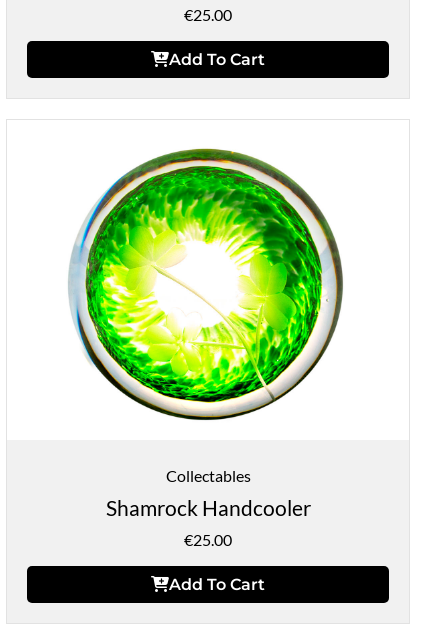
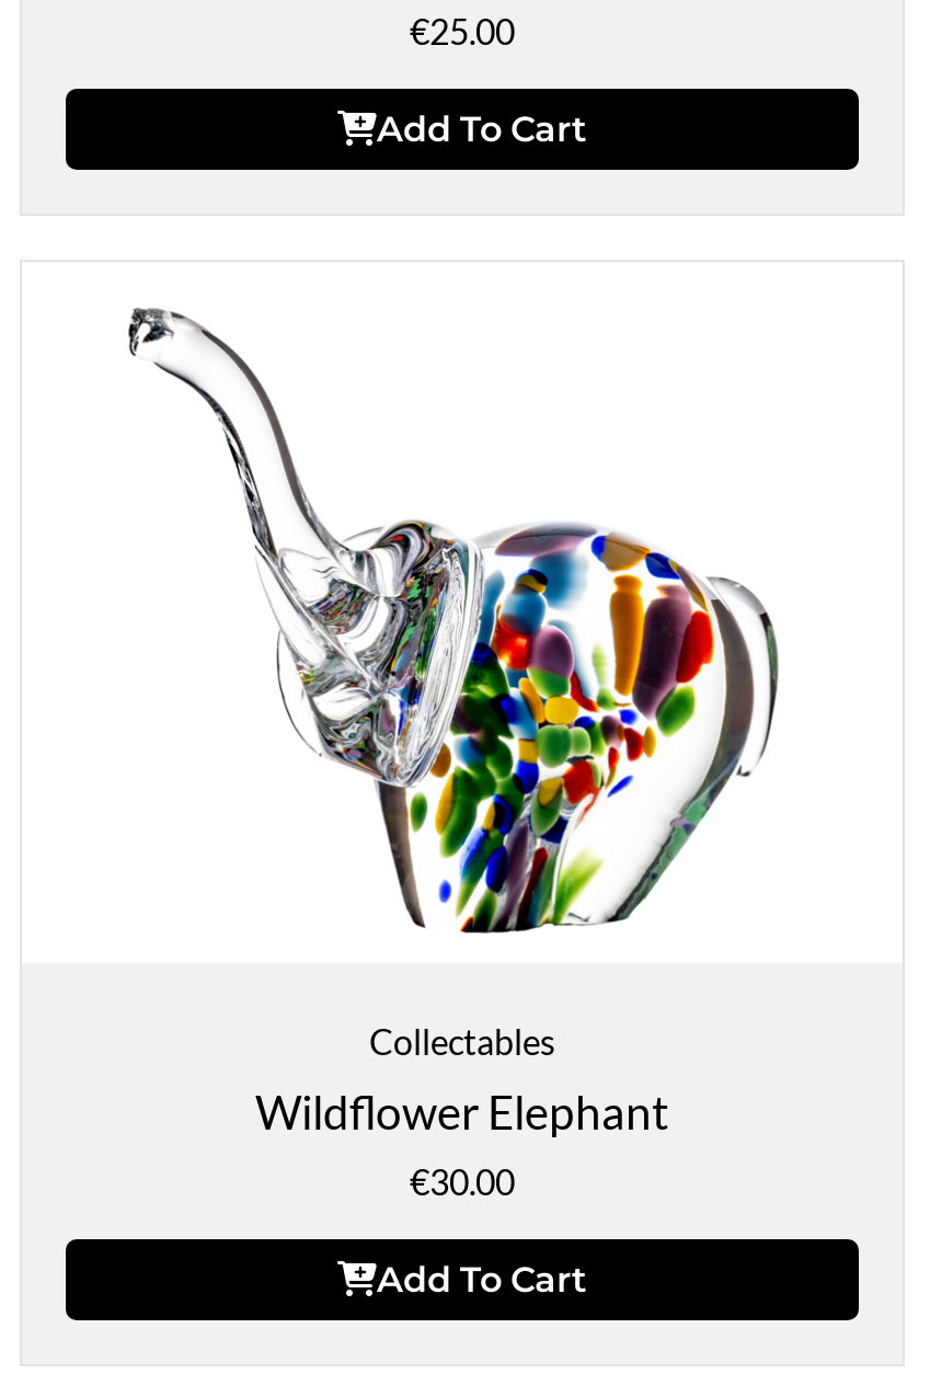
- [image]
+ [image]

- Shamrock Handcooler
- €25.00
+ Wildflower Elephant
+ €30.00
